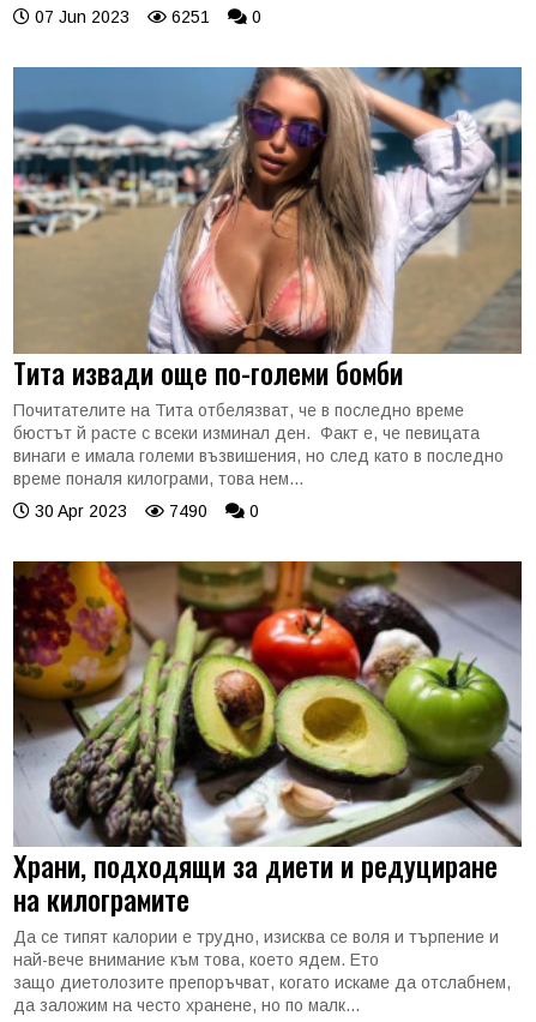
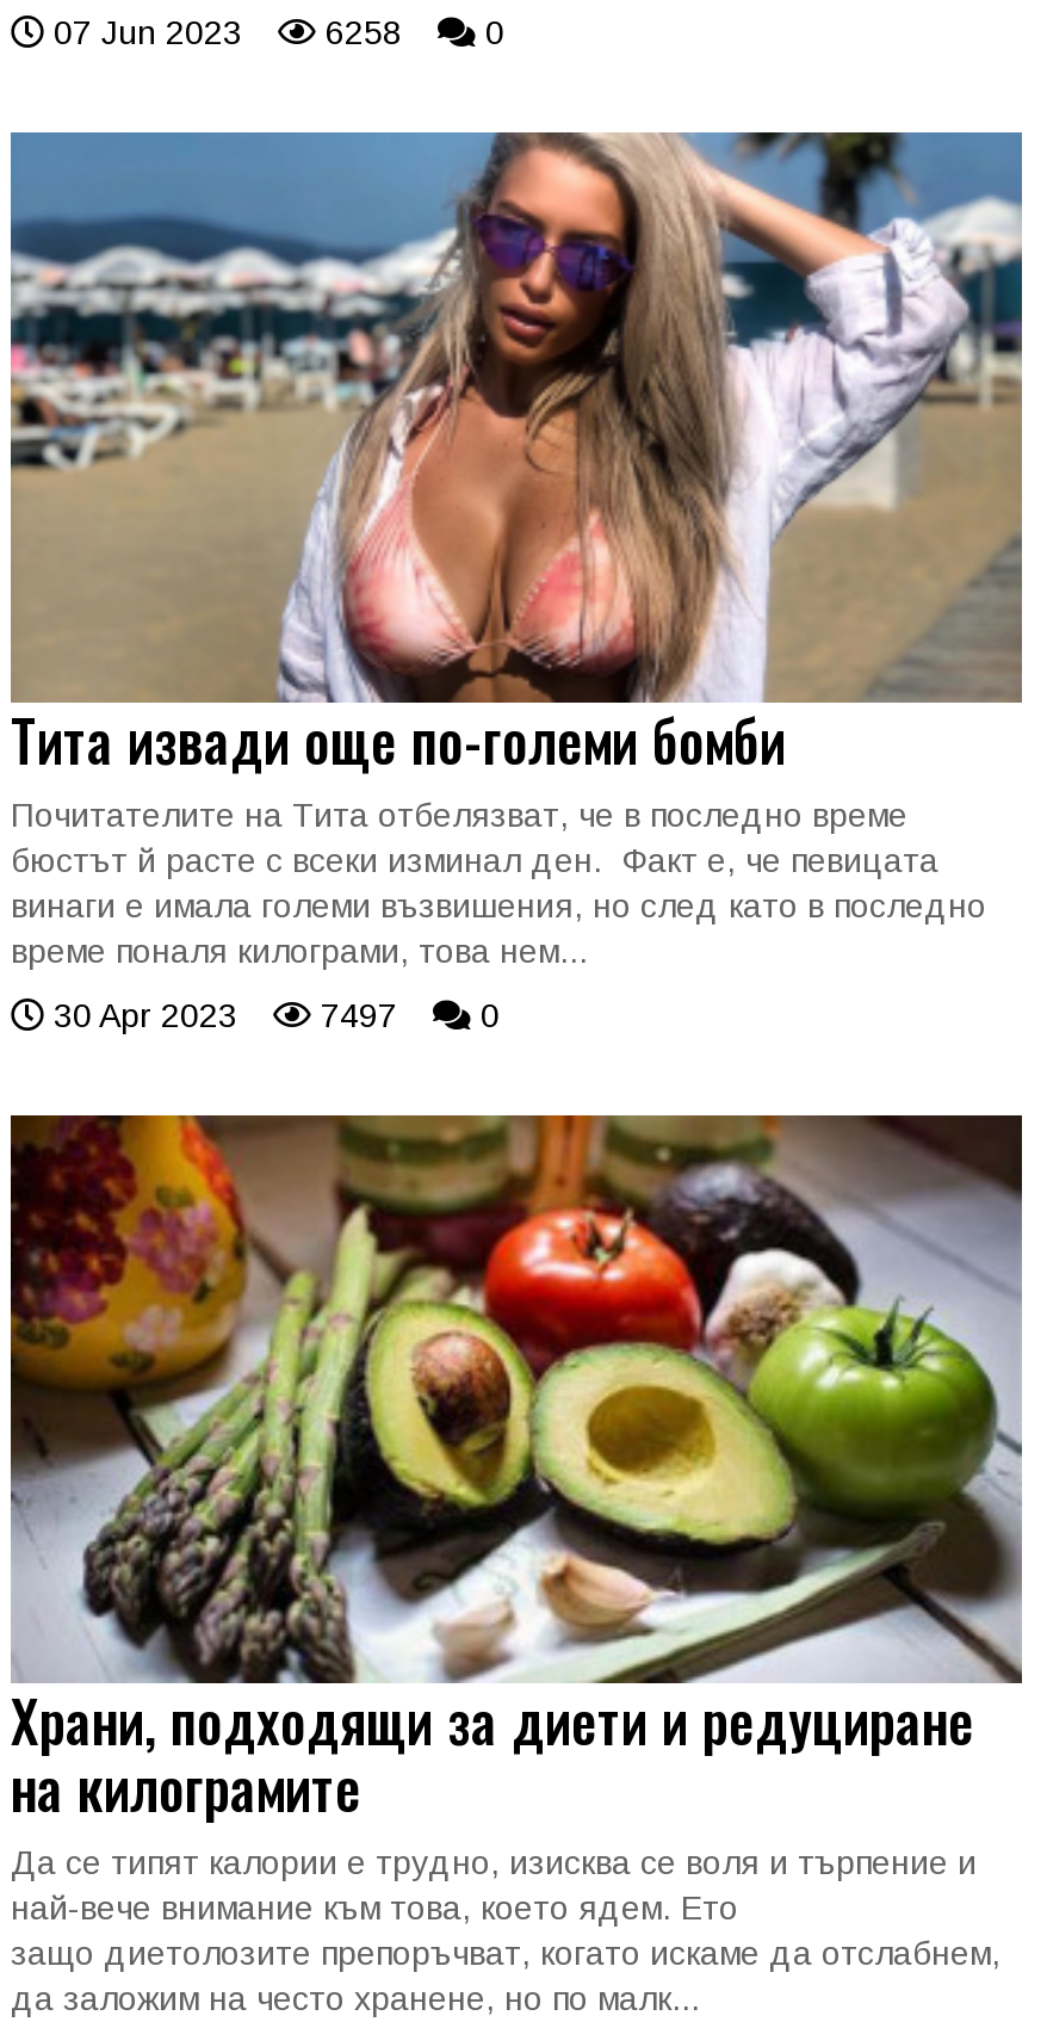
- 07 Jun 2023 6251 0
+ 07 Jun 2023 6258 0

- 30 Apr 2023 7490 0
+ 30 Apr 2023 7497 0
